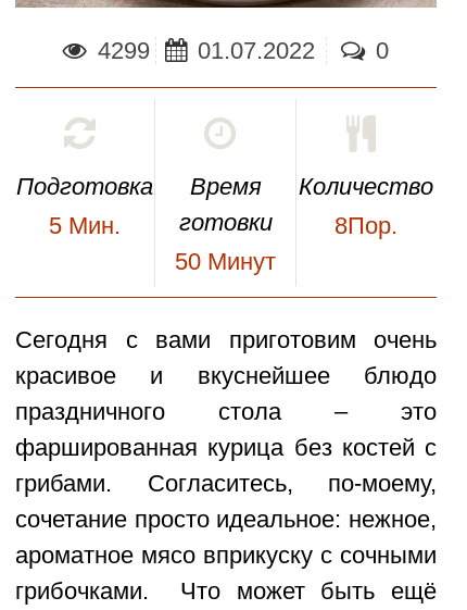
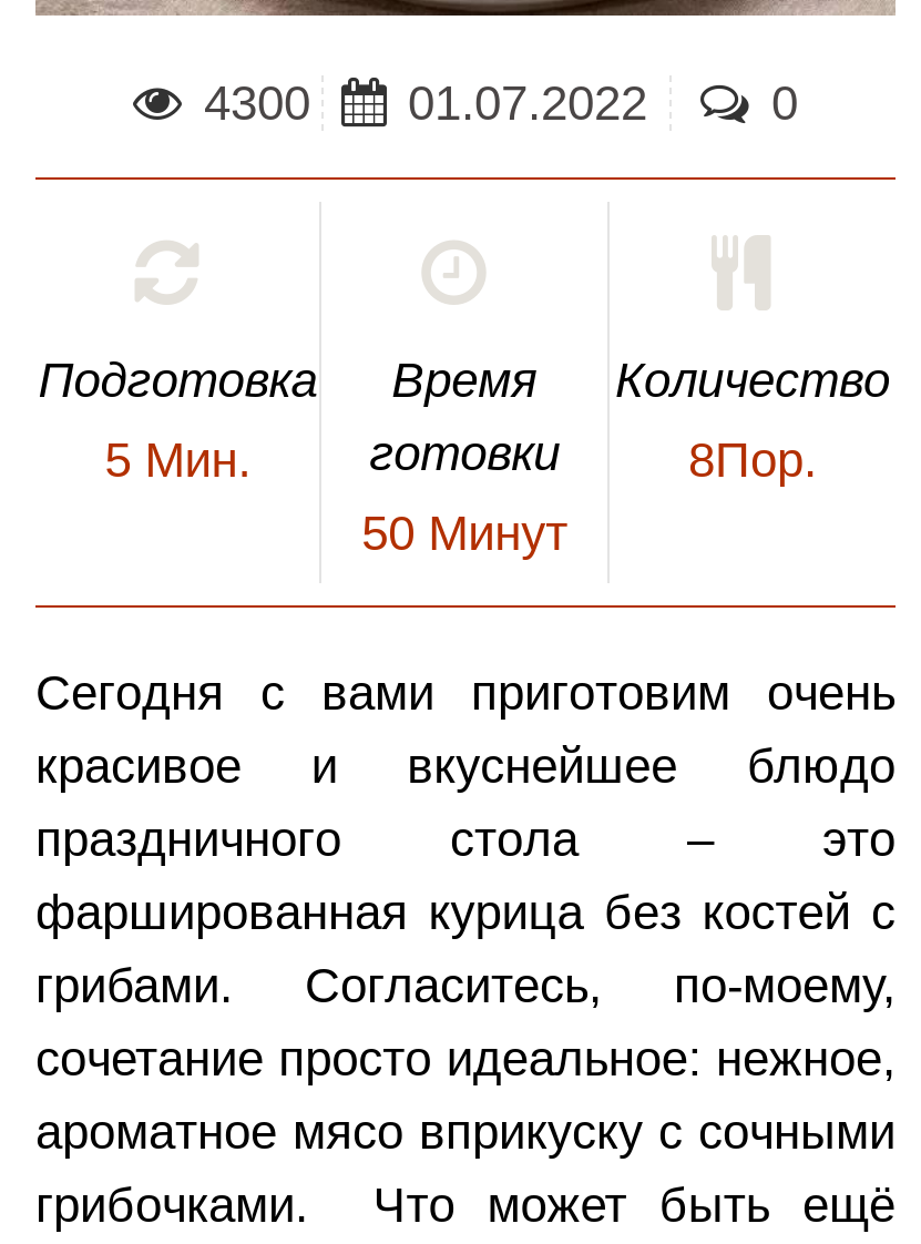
- 4299 01.07.2022
+ 4300 01.07.2022
